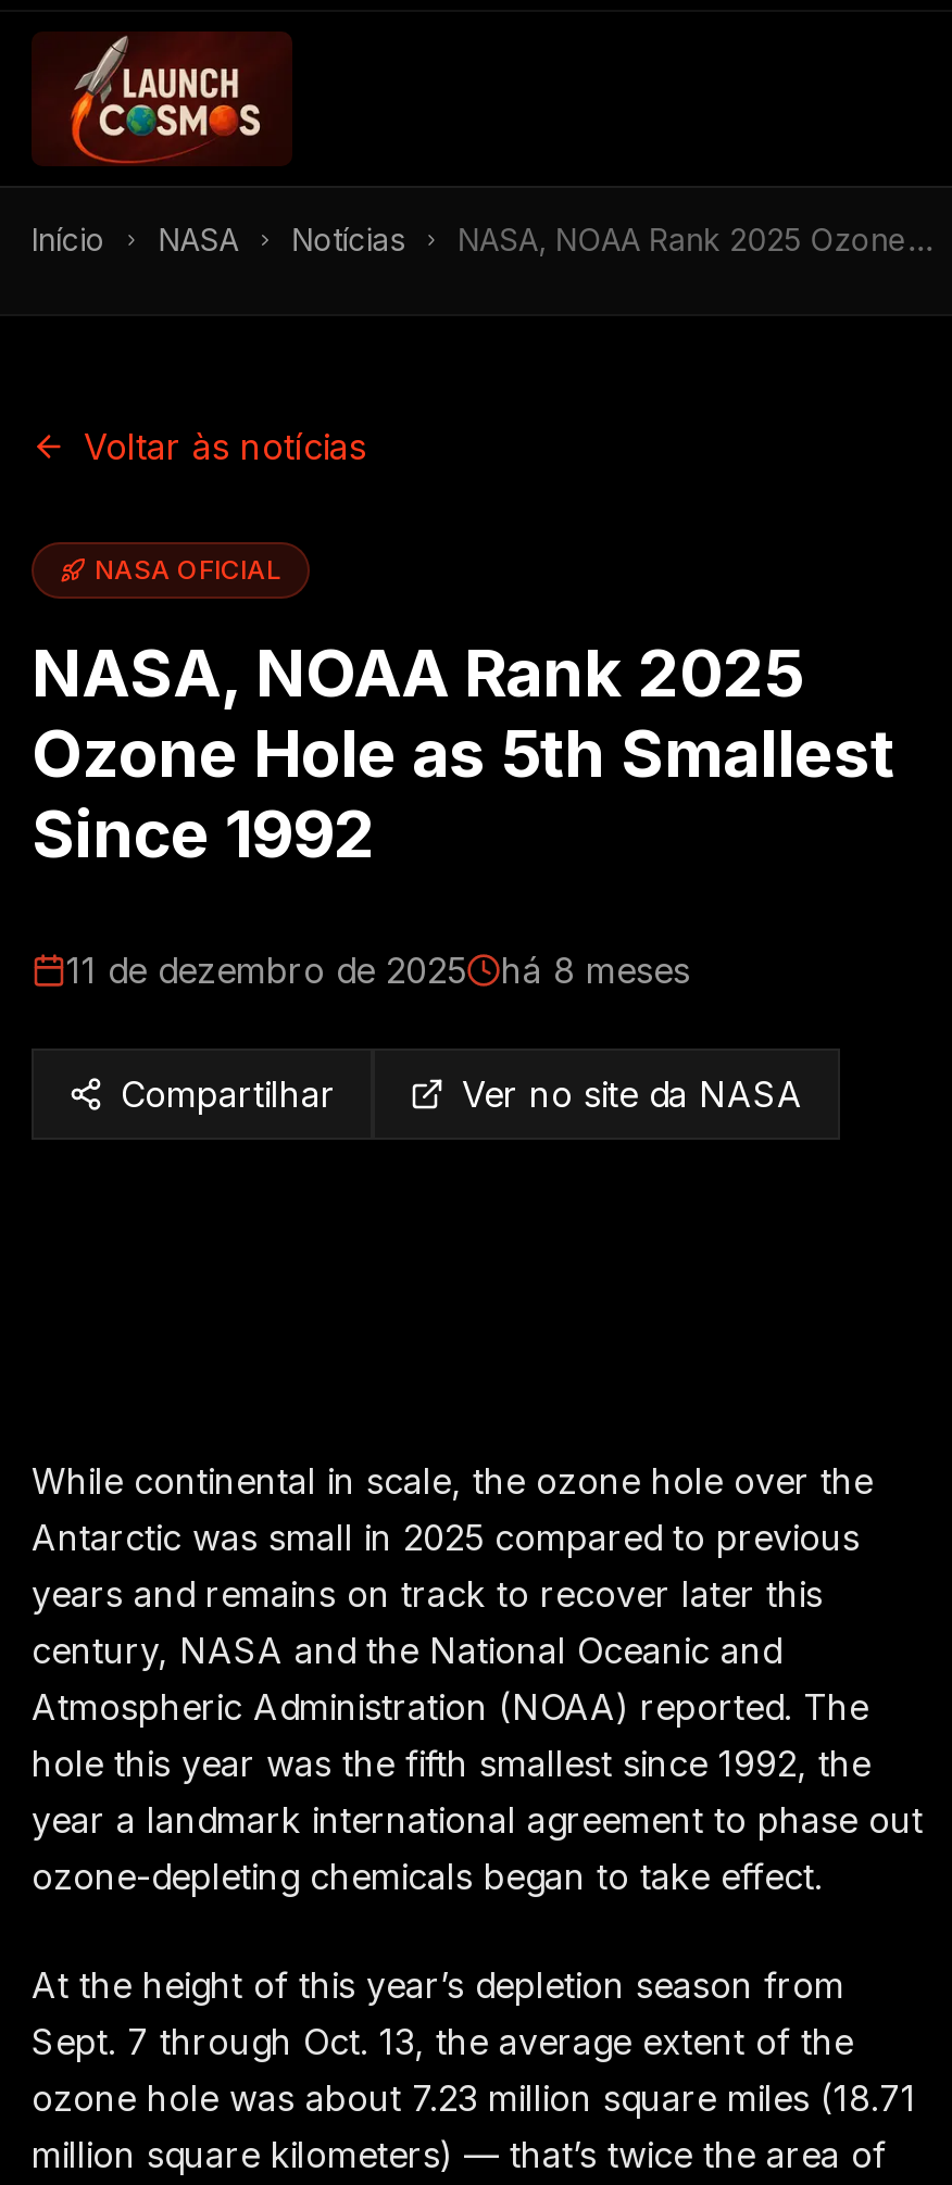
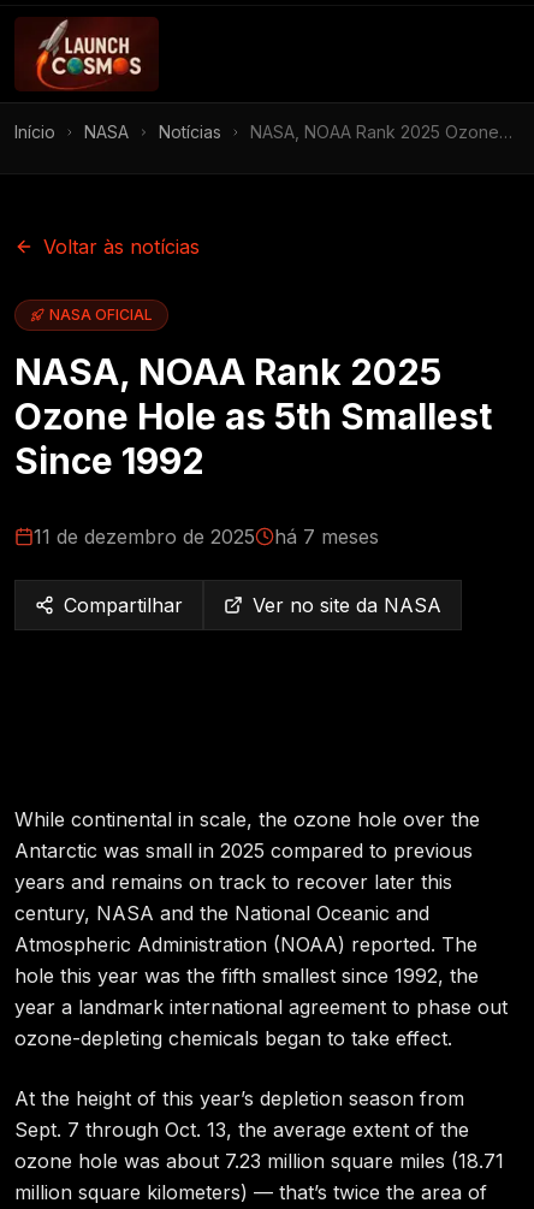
- 11 de dezembro de 2025 há 8 meses
+ 11 de dezembro de 2025 há 7 meses
